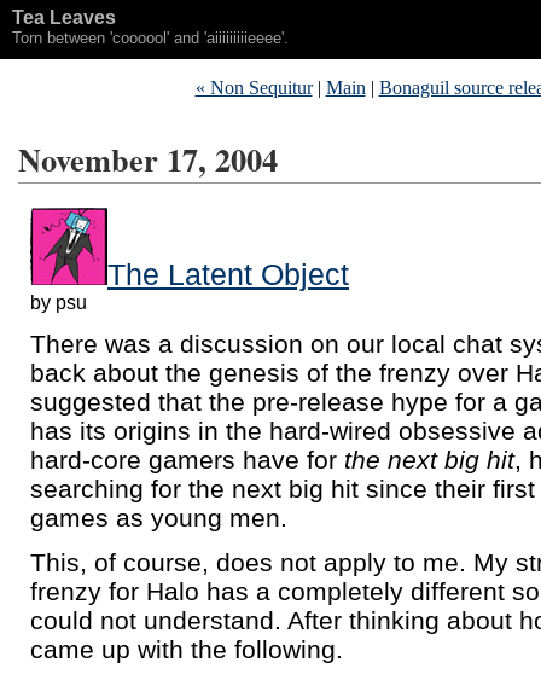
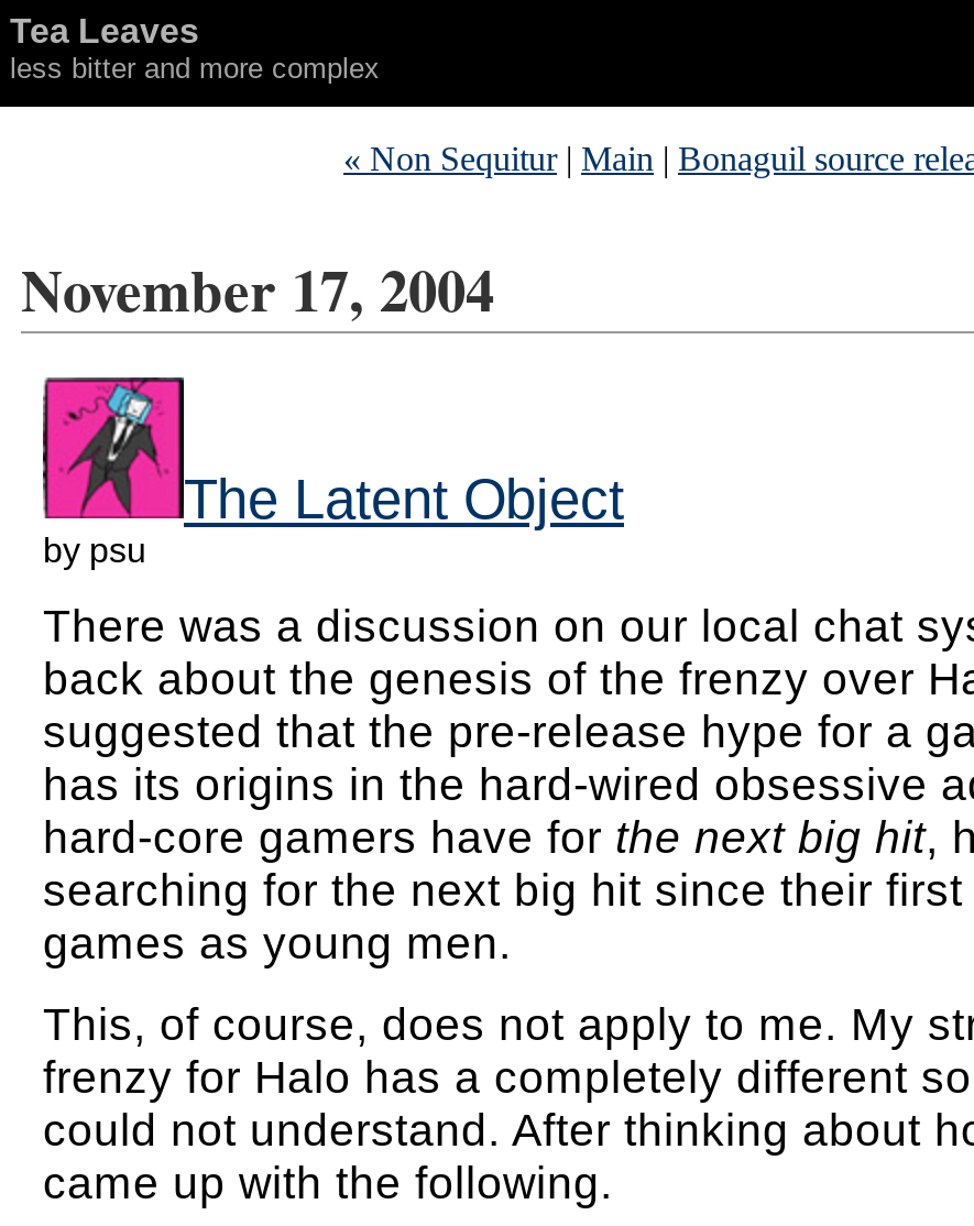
- Torn between 'coooool' and 'aiiiiiiiiieeee'.
+ less bitter and more complex
